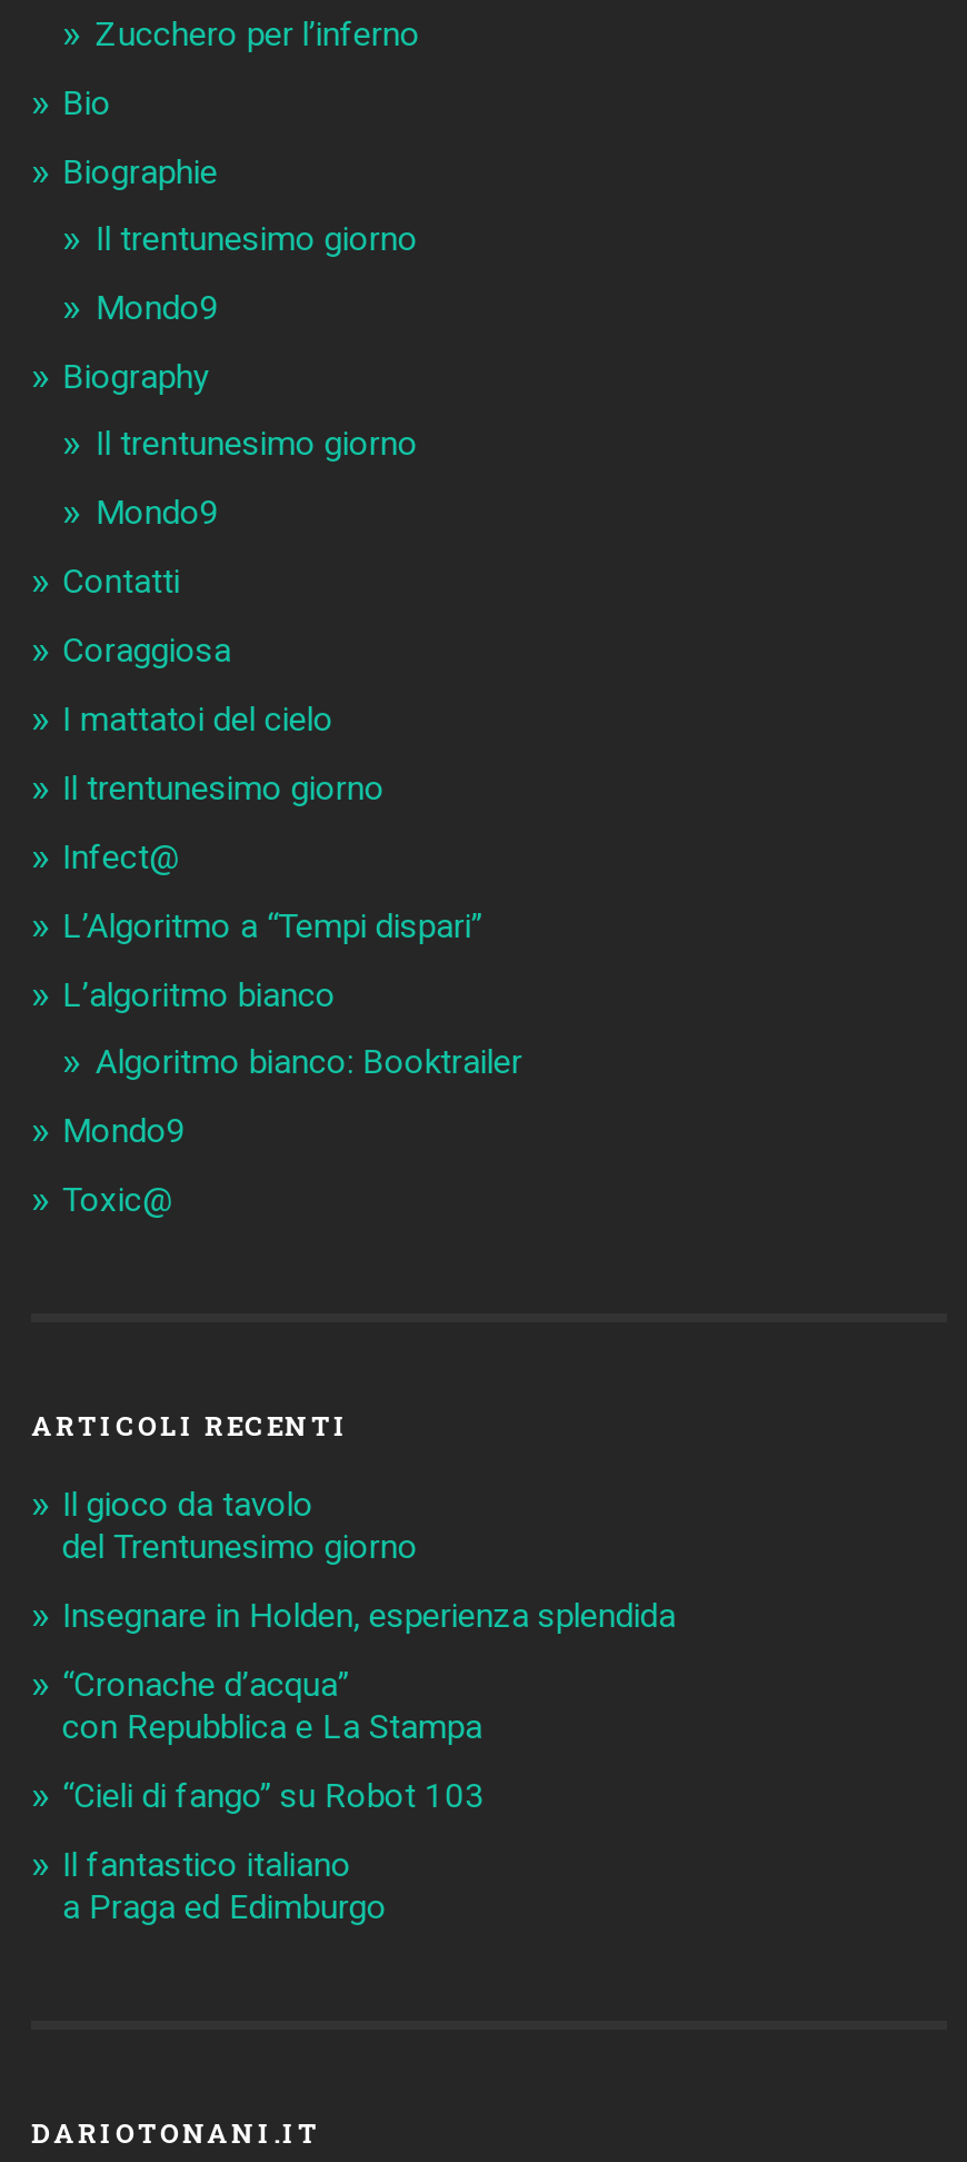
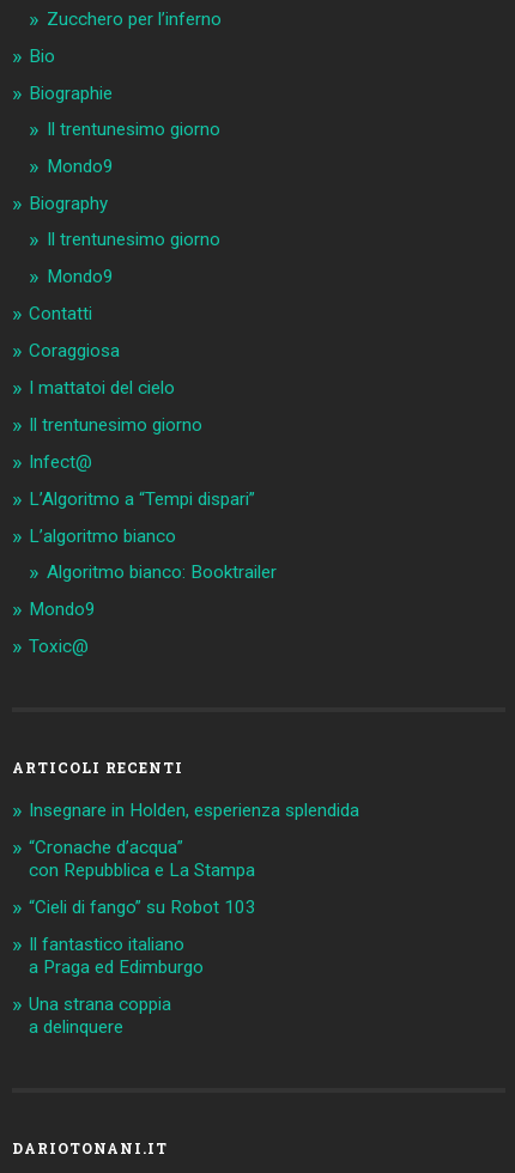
- Il gioco da tavolo
- del Trentunesimo giorno

moved up: Insegnare in Holden, esperienza splendida | “Cronache d’acqua” | con Repubblica e La Stampa | “Cieli di fango” su Robot 103 | Il fantastico italiano | a Praga ed Edimburgo

+ Una strana coppia
+ a delinquere
